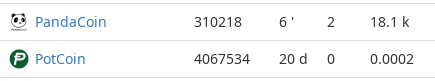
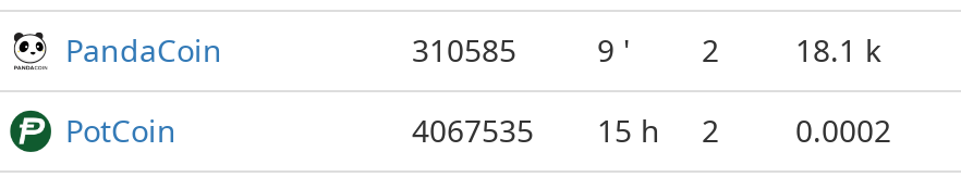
- 310218
+ 310585

- 6 '
+ 9 '

- 4067534
- 20 d
- 0
+ 4067535
+ 15 h
+ 2
